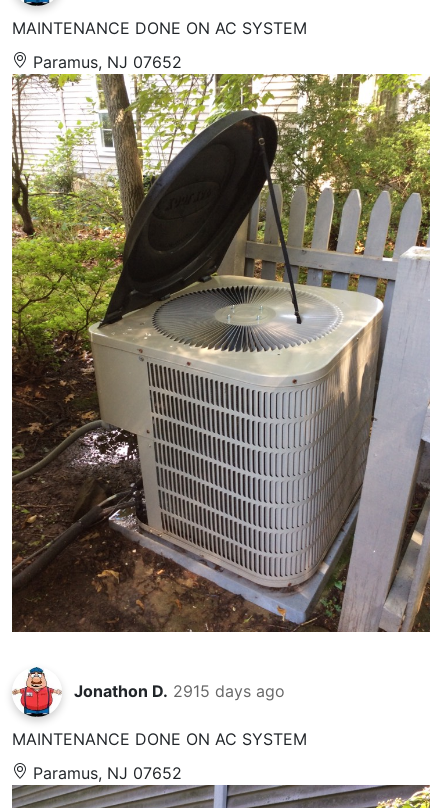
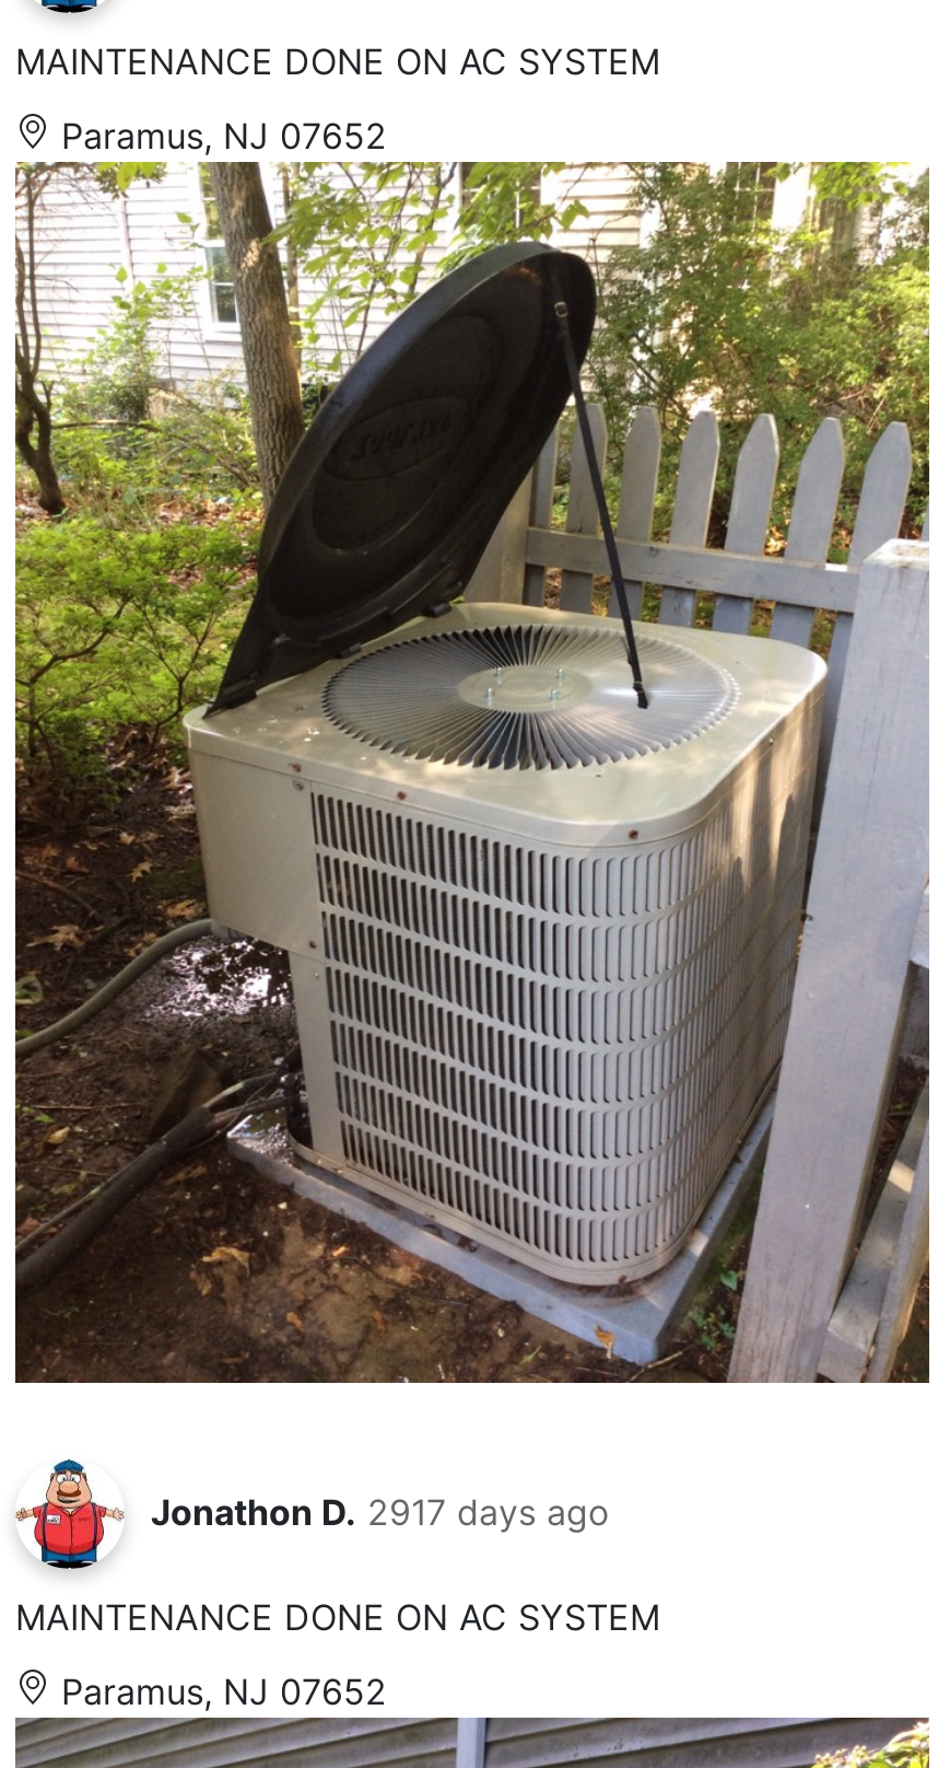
- Jonathon D. 2915 days ago
+ Jonathon D. 2917 days ago
